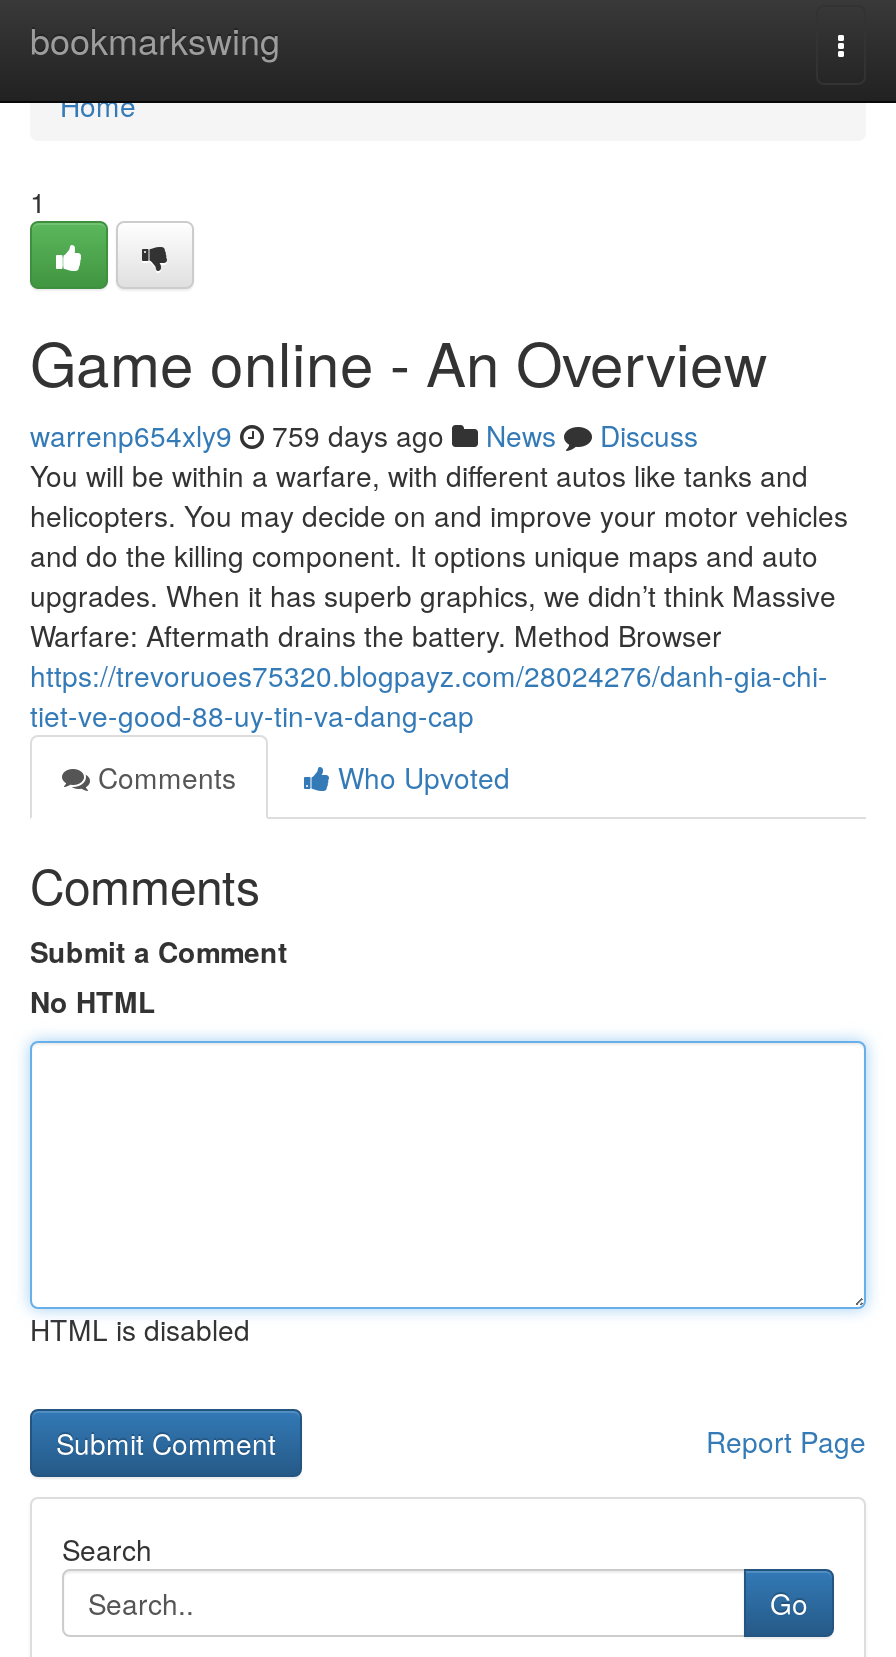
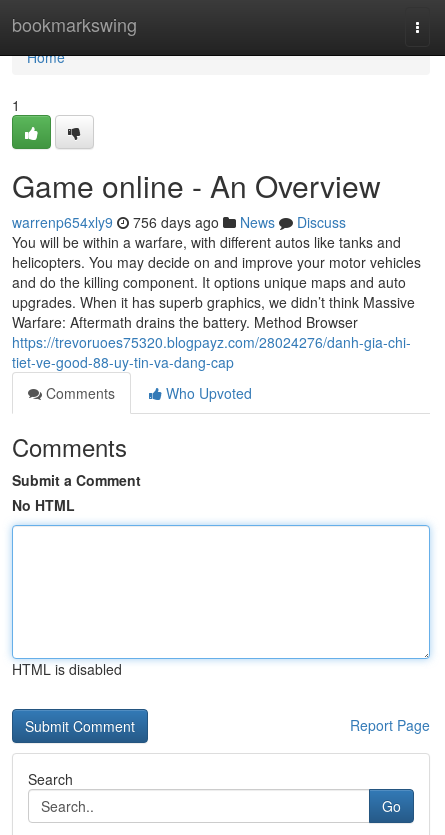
- warrenp654xly9 759 days ago News Discuss
+ warrenp654xly9 756 days ago News Discuss
